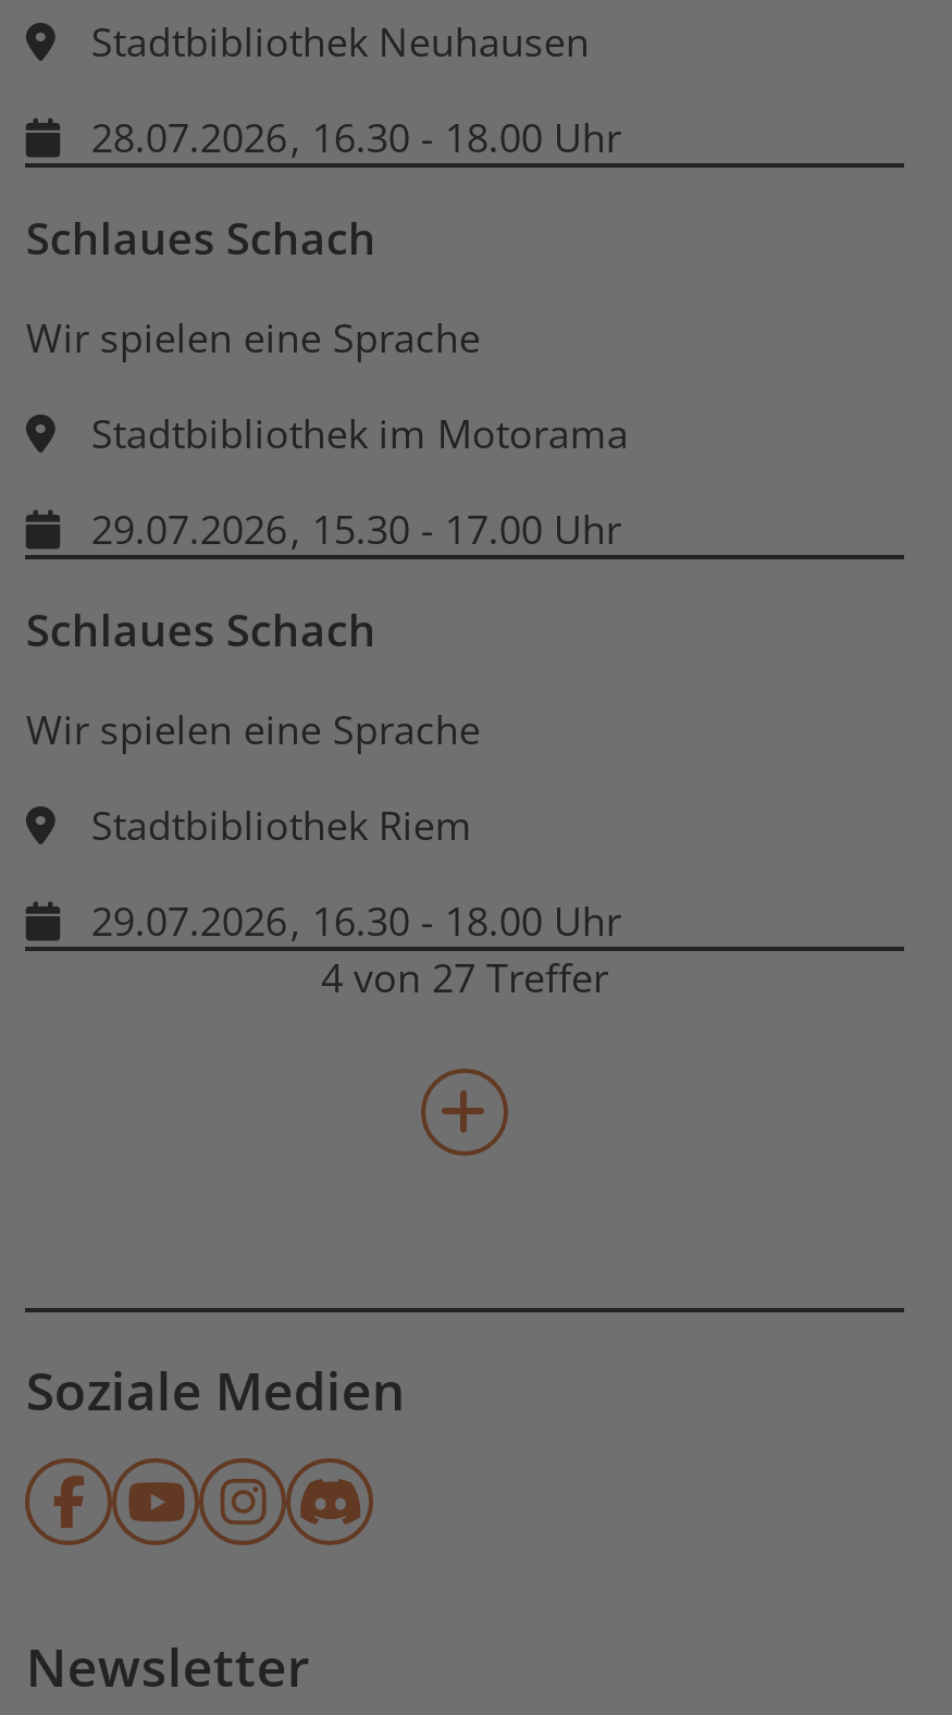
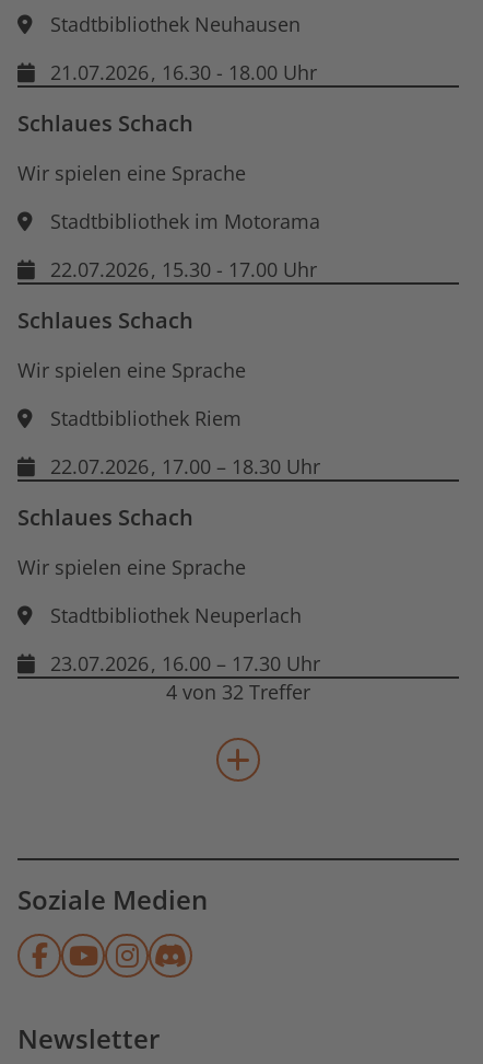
- 28.07.2026 , 16.30 - 18.00 Uhr
+ 21.07.2026 , 16.30 - 18.00 Uhr

- 29.07.2026 , 15.30 - 17.00 Uhr
+ 22.07.2026 , 15.30 - 17.00 Uhr

- 29.07.2026
- , 16.30 - 18.00 Uhr
- 4 von 27 Treffer
+ 22.07.2026
+ , 17.00 – 18.30 Uhr
+ Schlaues Schach
+ Wir spielen eine Sprache
+ Stadtbibliothek Neuperlach
+ 23.07.2026
+ , 16.00 – 17.30 Uhr
+ 4 von 32 Treffer
